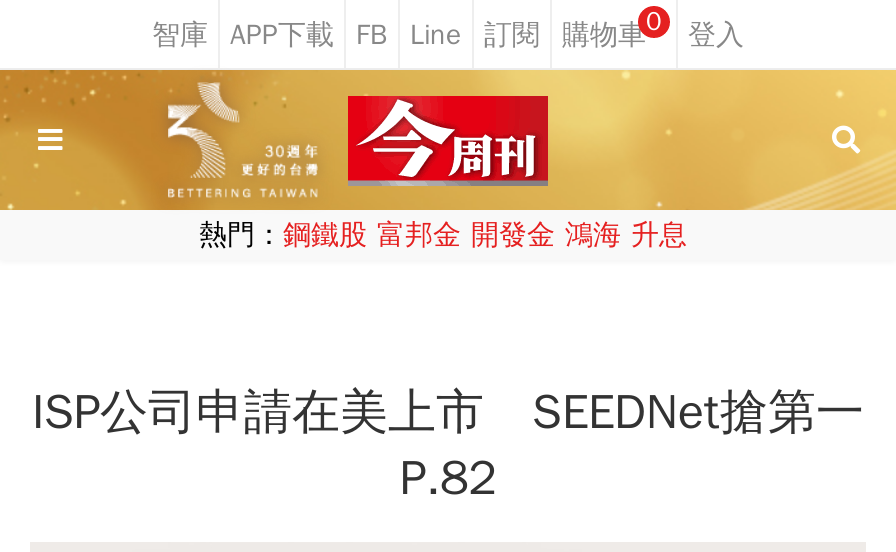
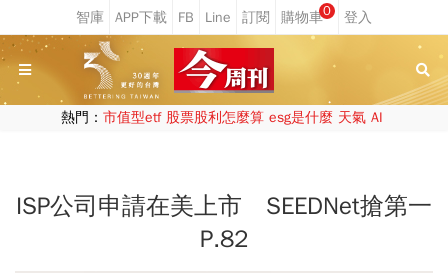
- 熱門：鋼鐵股 富邦金 開發金 鴻海 升息
+ 熱門：市值型etf 股票股利怎麼算 esg是什麼 天氣 AI
